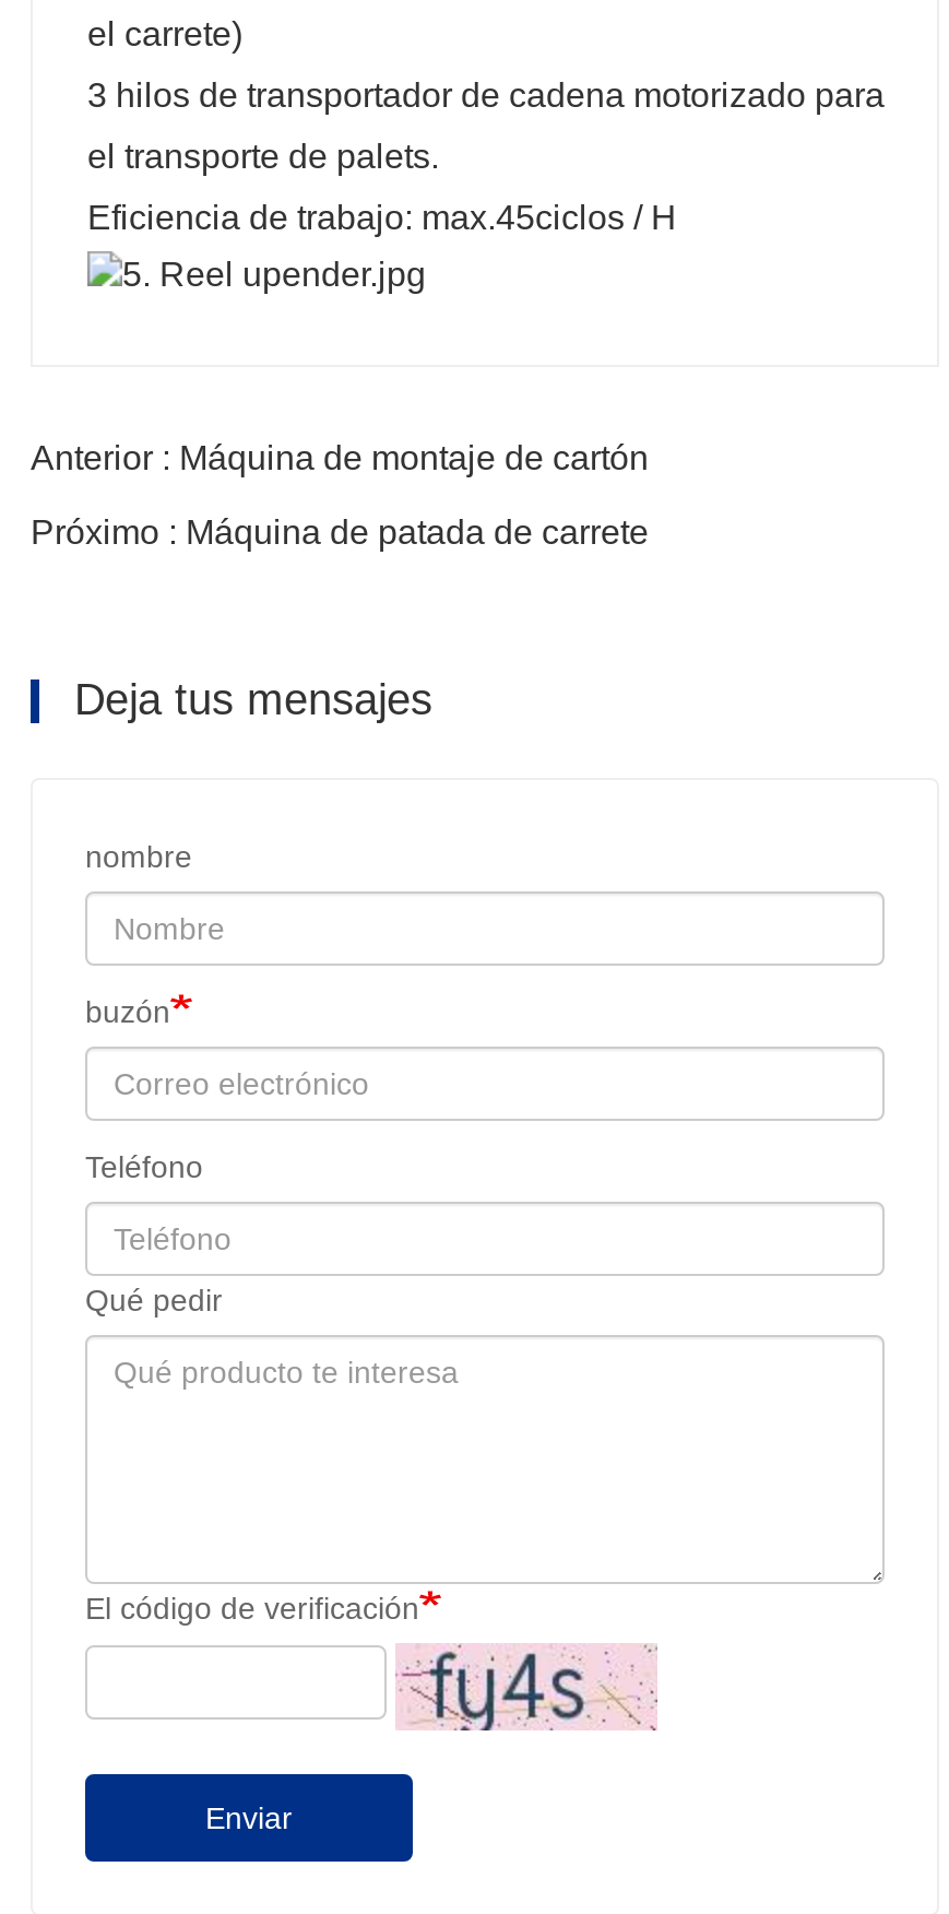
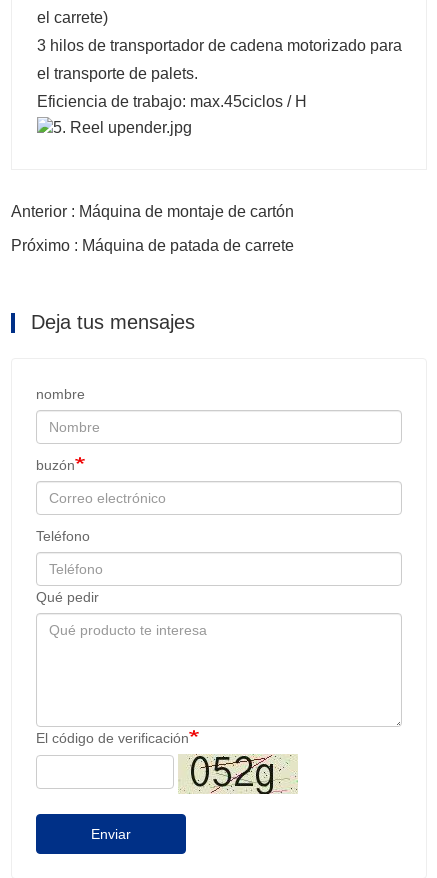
- [image]
+ [image]
